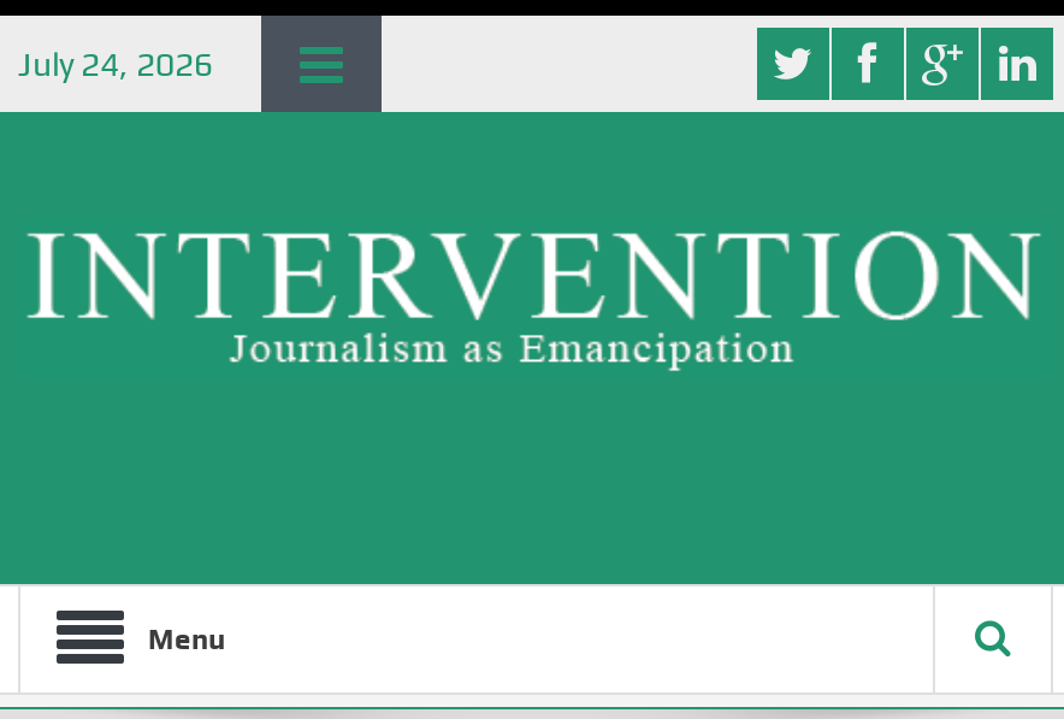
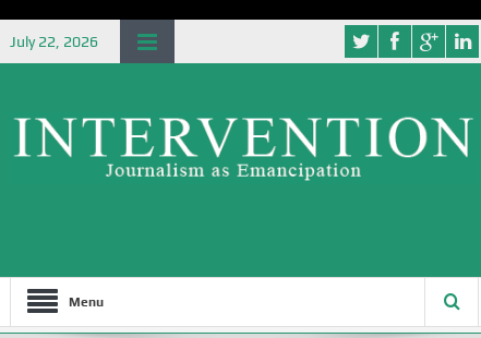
- July 24, 2026
+ July 22, 2026
